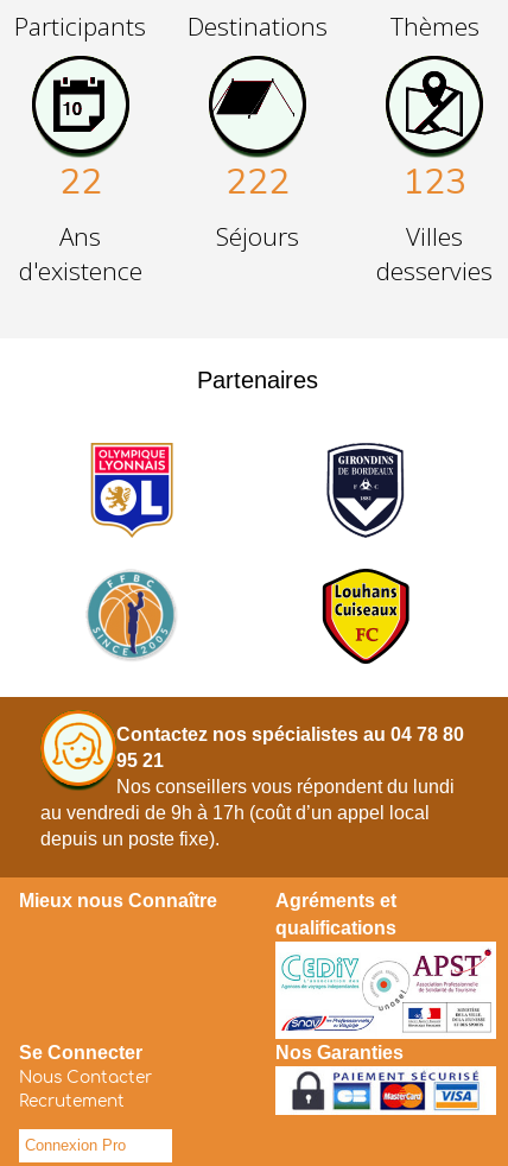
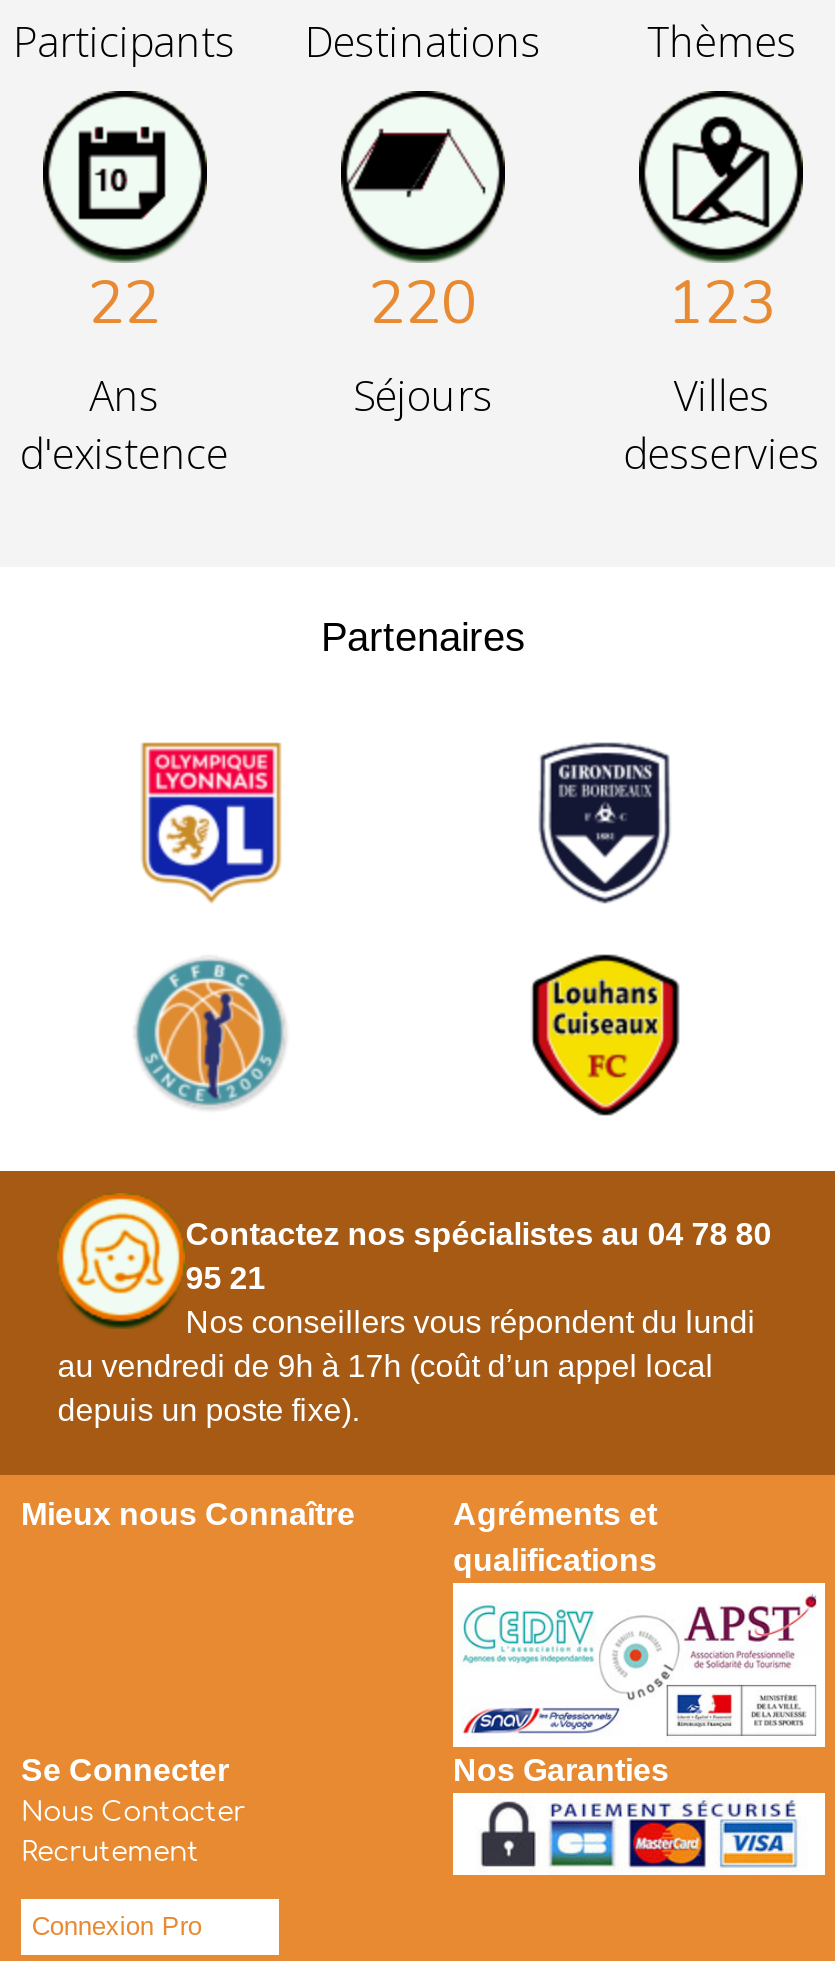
- 222
+ 220
